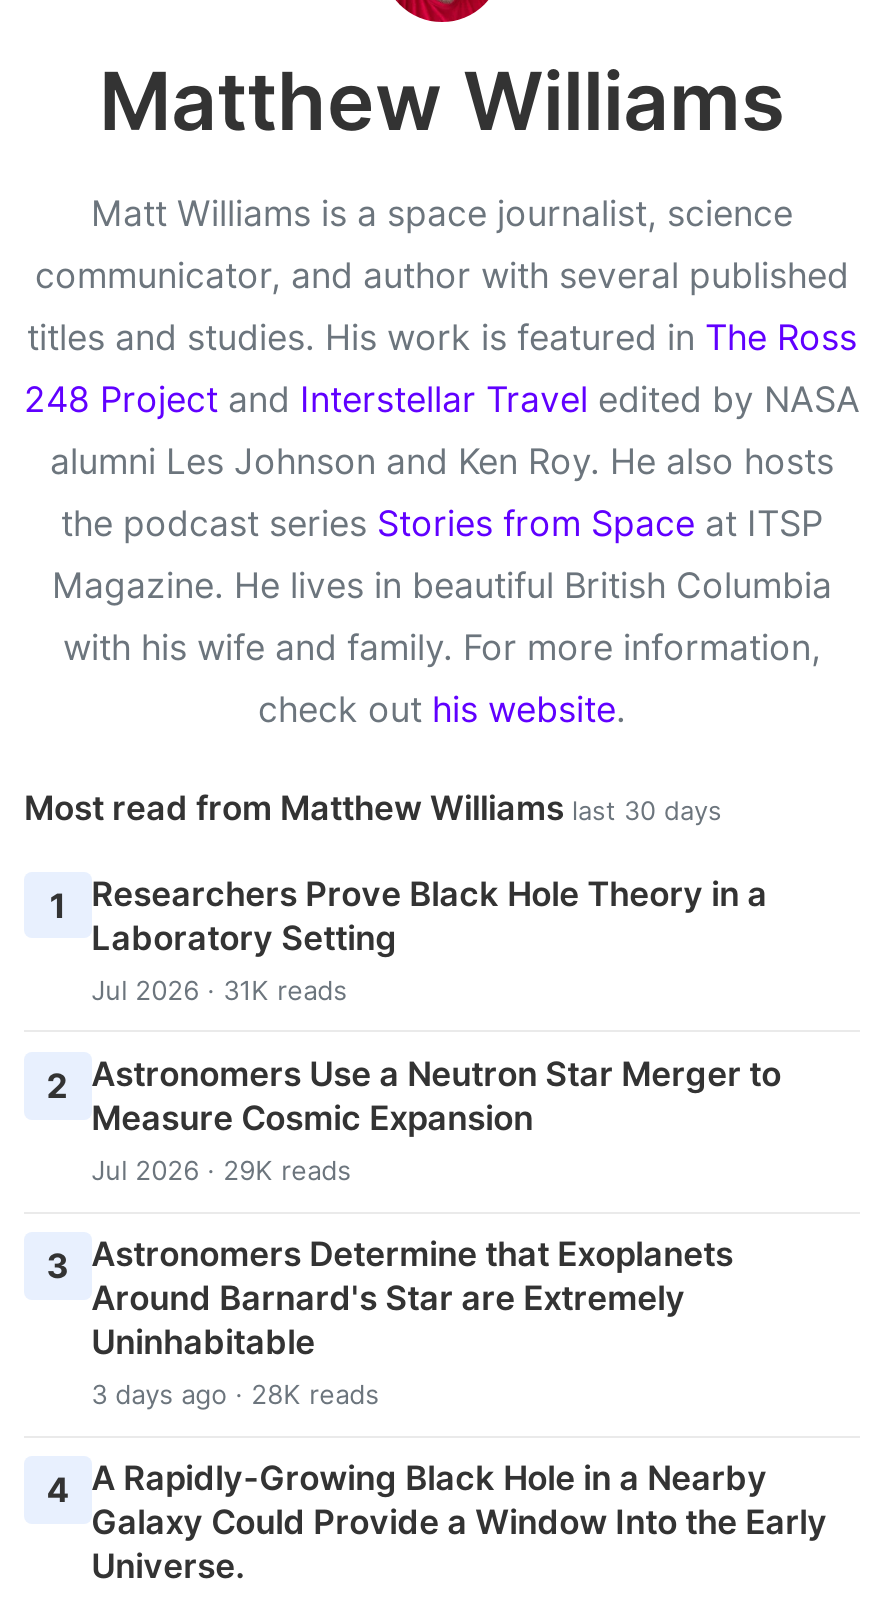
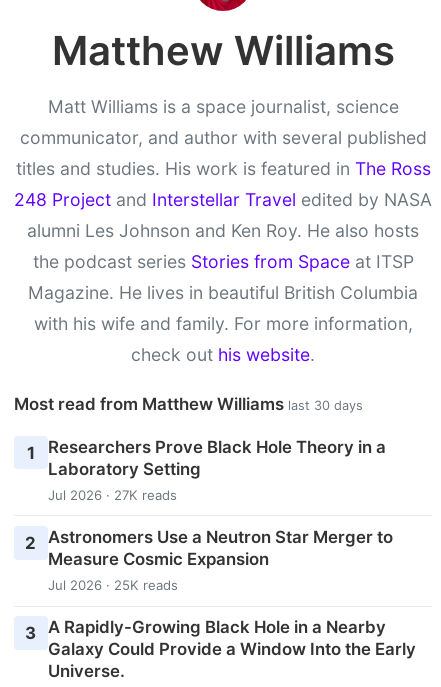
- Jul 2026 · 31K reads
+ Jul 2026 · 27K reads

- Jul 2026 · 29K reads
- 3 Astronomers Determine that Exoplanets
- Around Barnard's Star are Extremely
- Uninhabitable
- 3 days ago · 28K reads
- 4 A Rapidly-Growing Black Hole in a Nearby
+ Jul 2026 · 25K reads
+ 3 A Rapidly-Growing Black Hole in a Nearby
